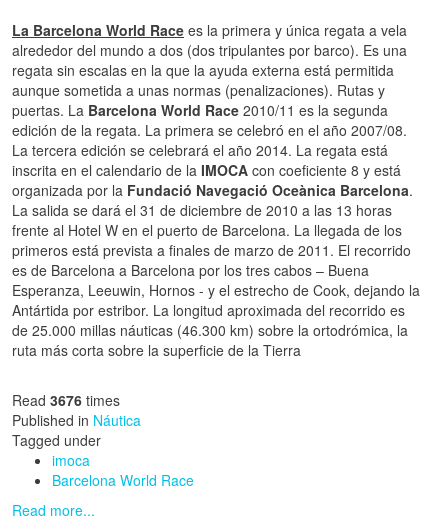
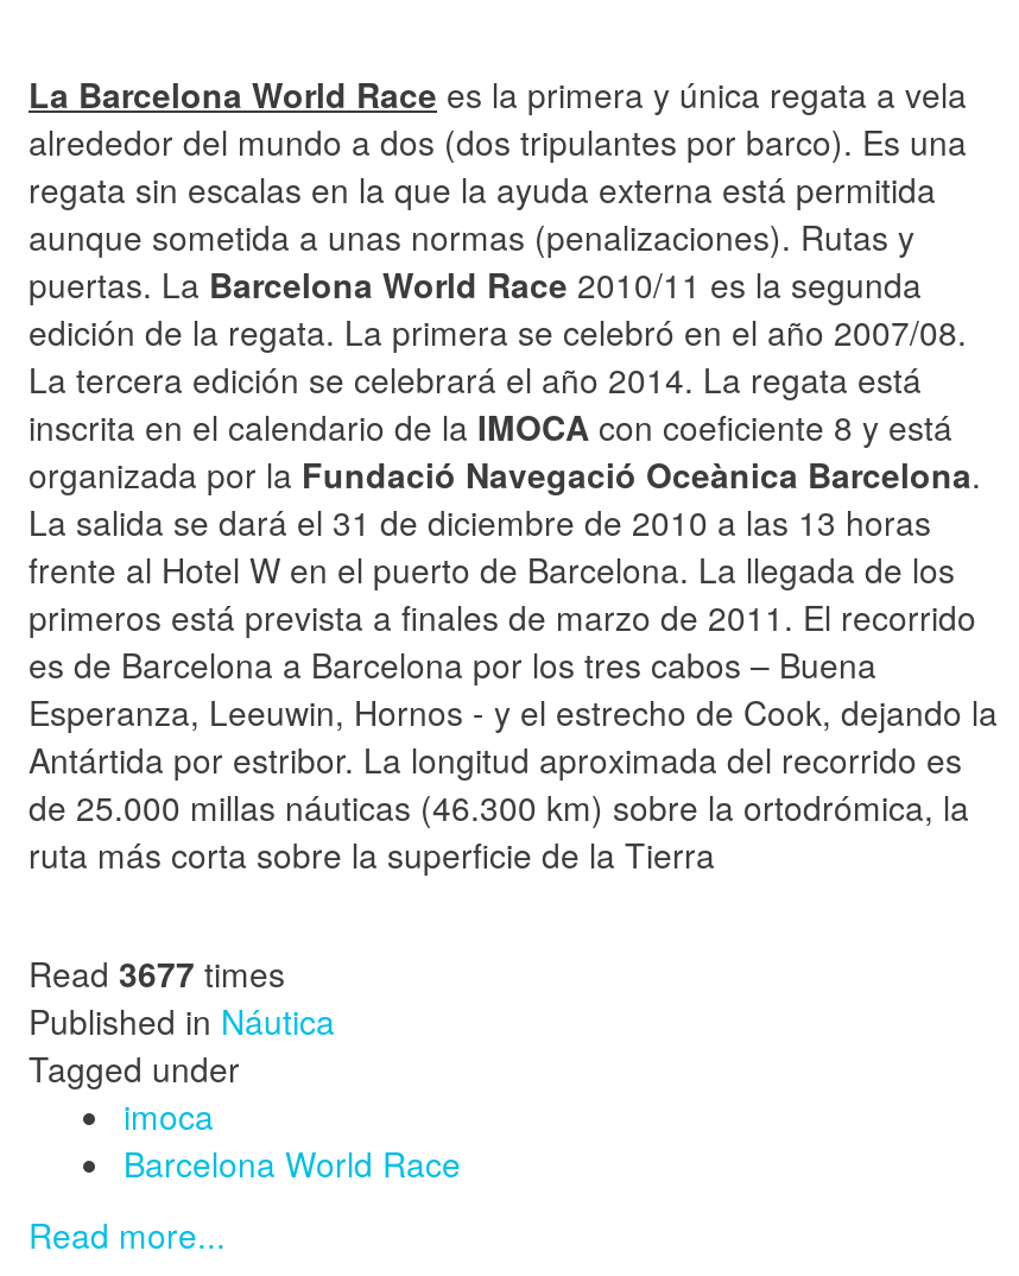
- Read 3676 times
+ Read 3677 times
